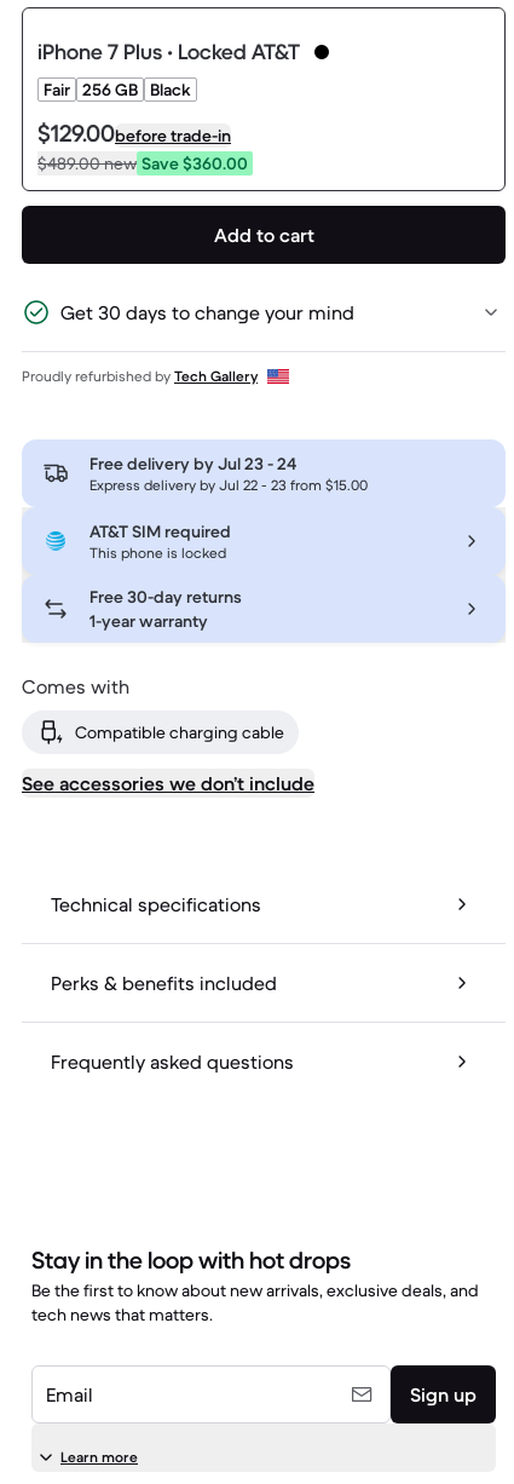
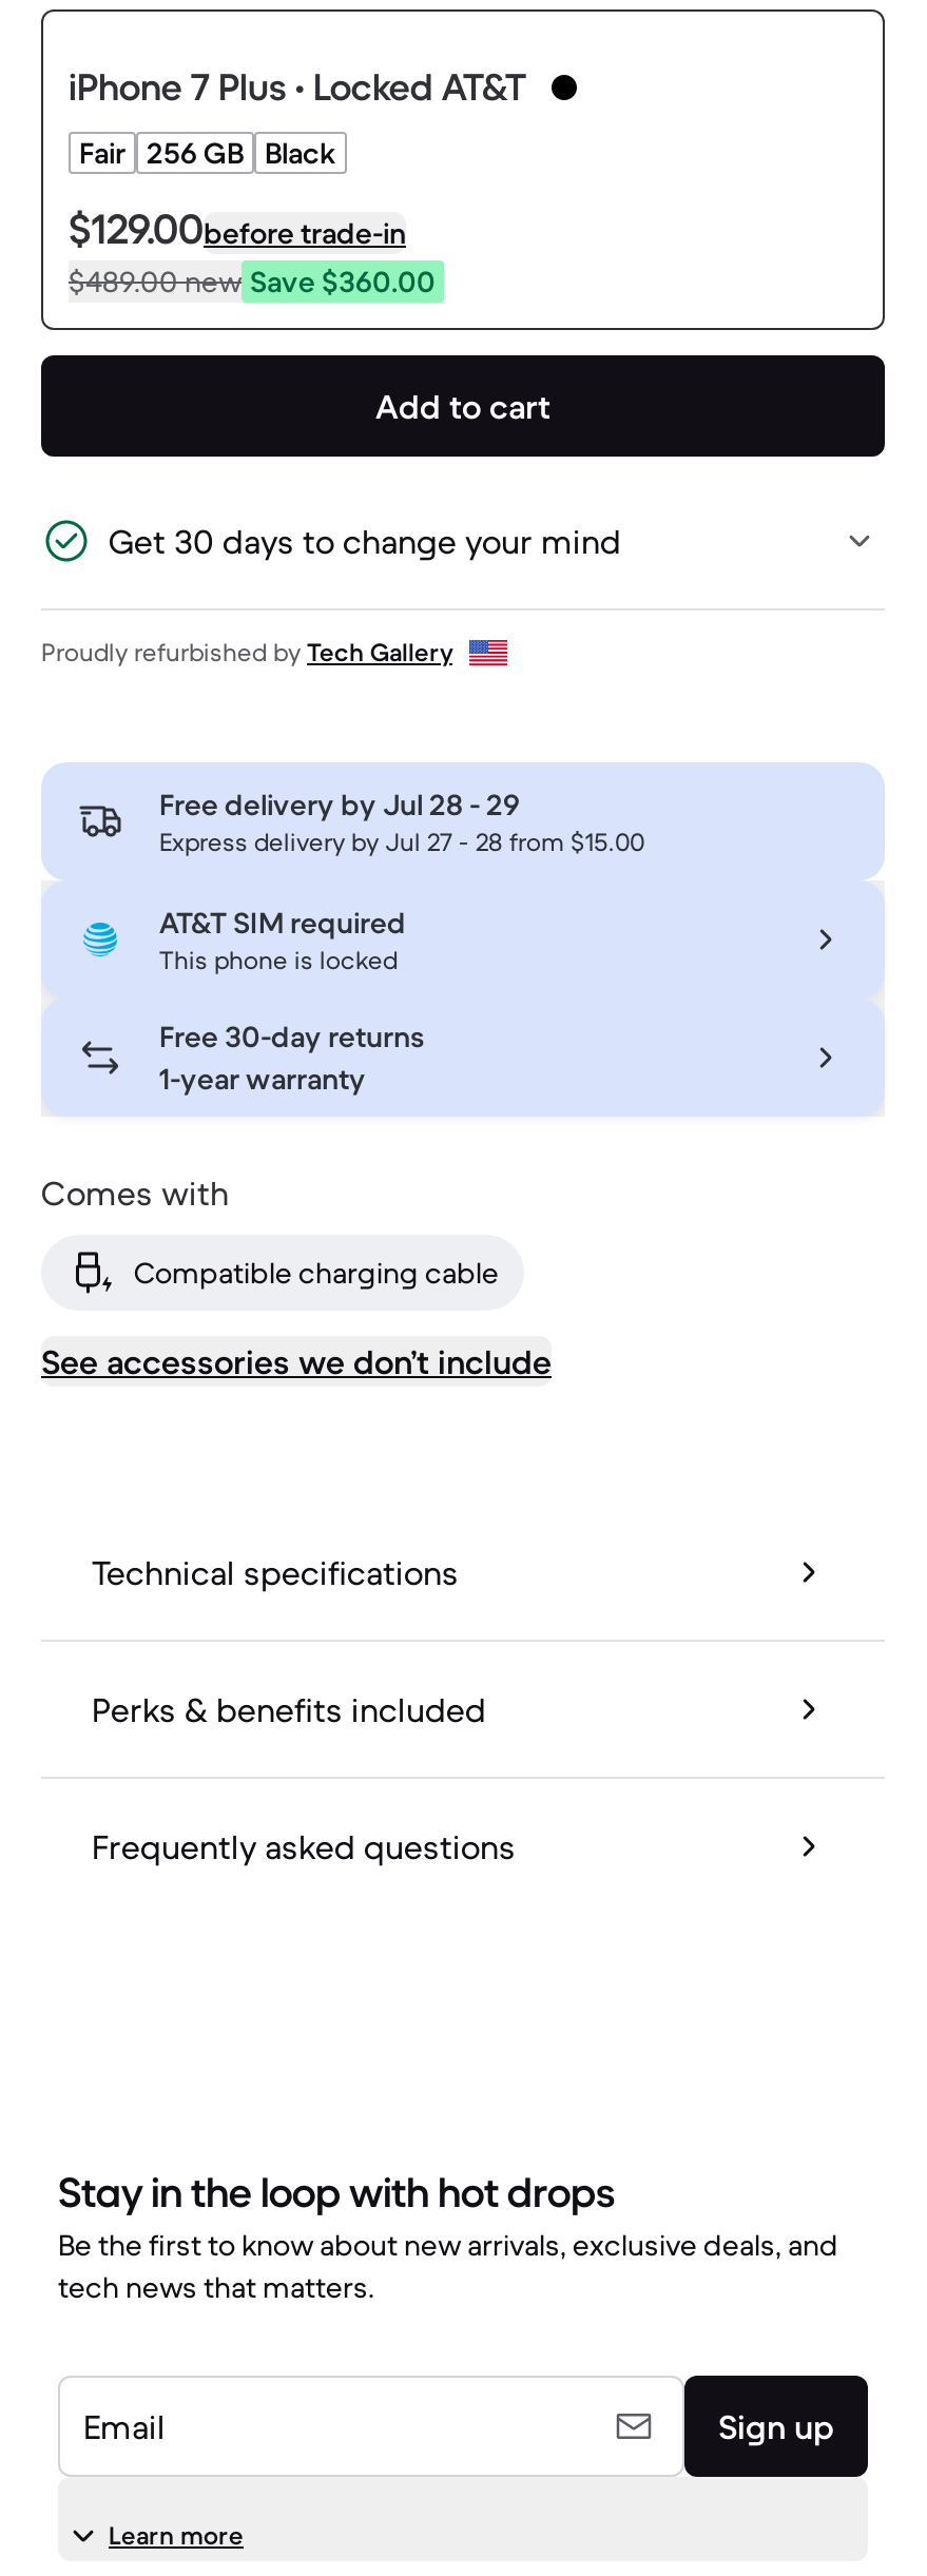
- Free delivery by Jul 23 - 24
+ Free delivery by Jul 28 - 29

- Express delivery by Jul 22 - 23 from $15.00
+ Express delivery by Jul 27 - 28 from $15.00
